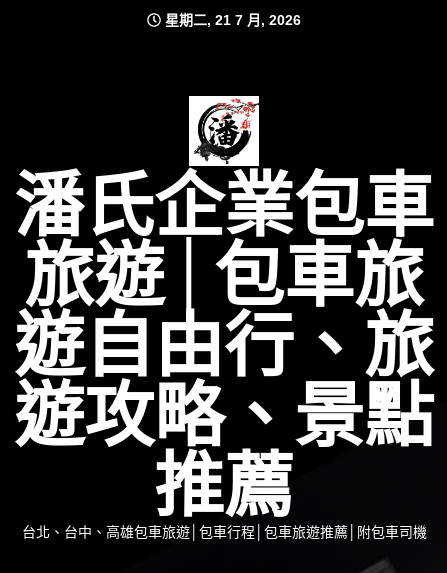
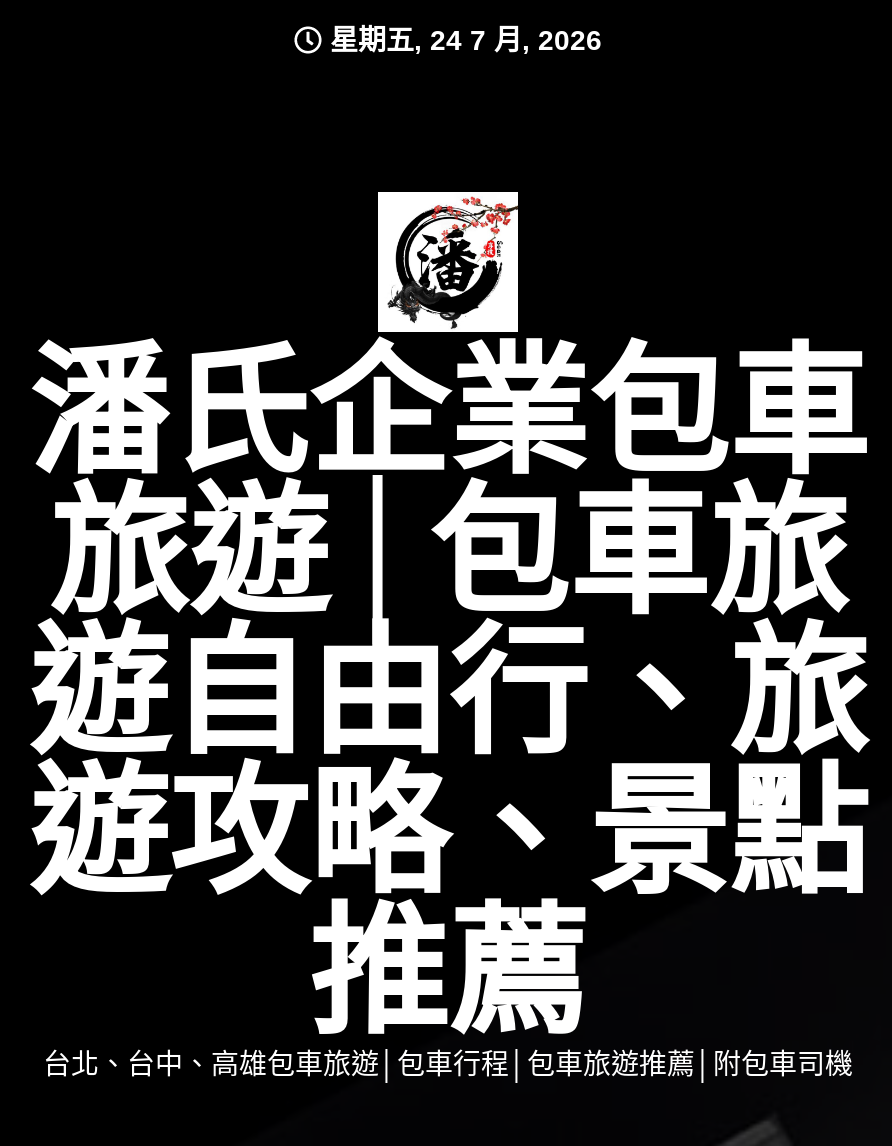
- 星期二, 21 7 月, 2026
+ 星期五, 24 7 月, 2026
